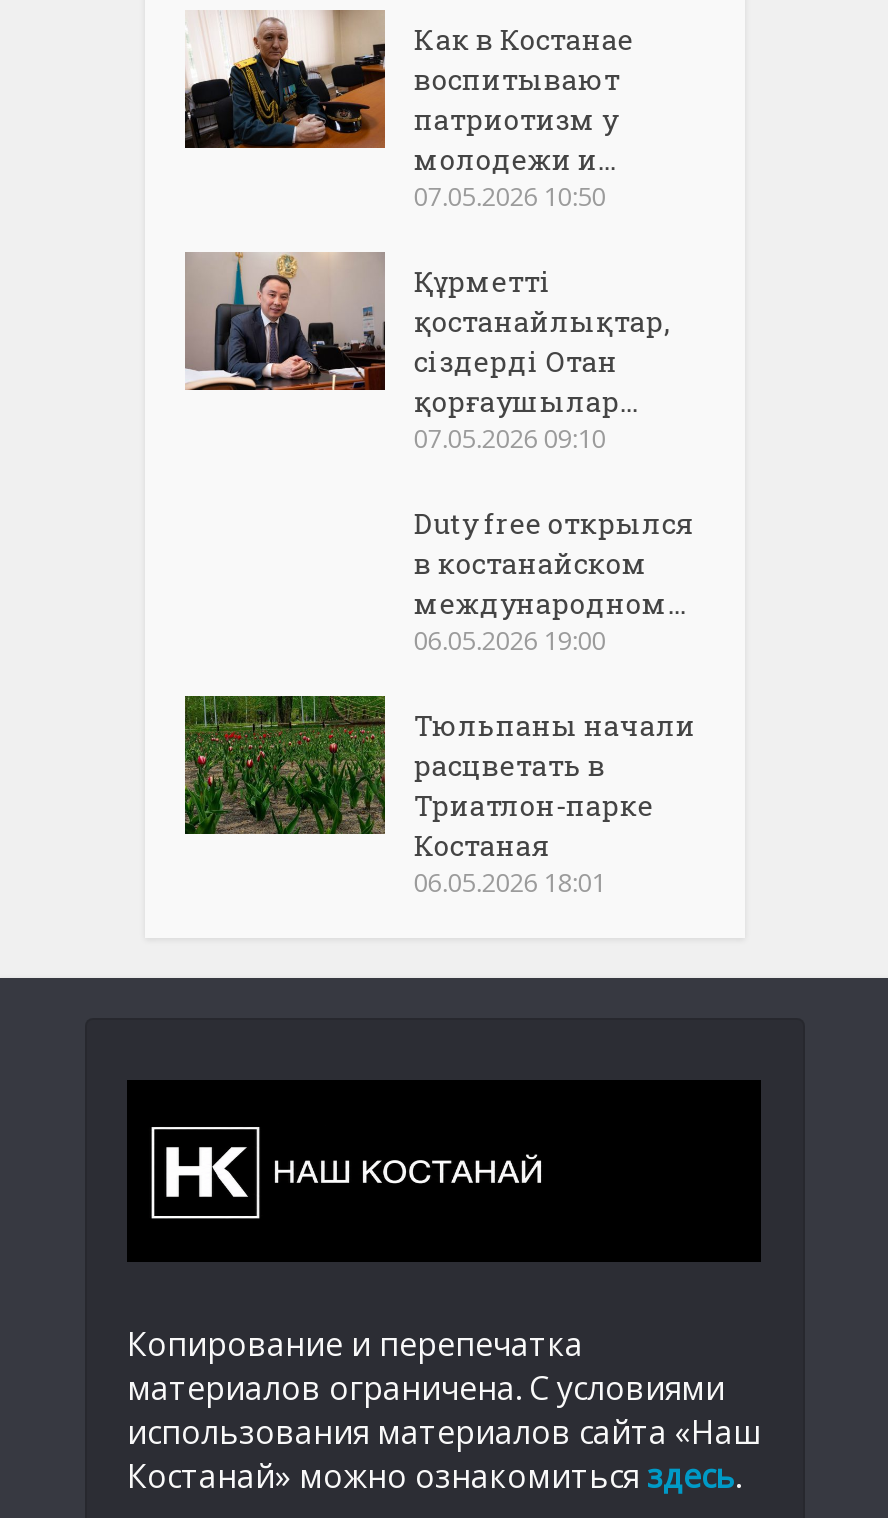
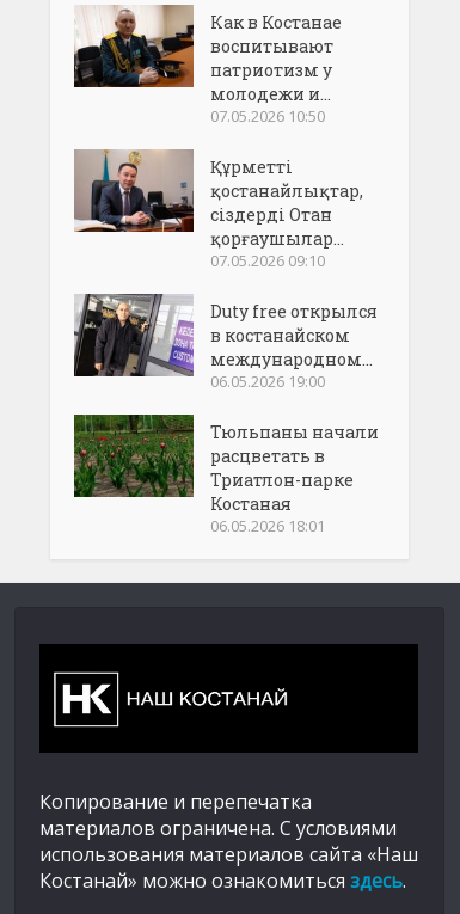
+ [image]
